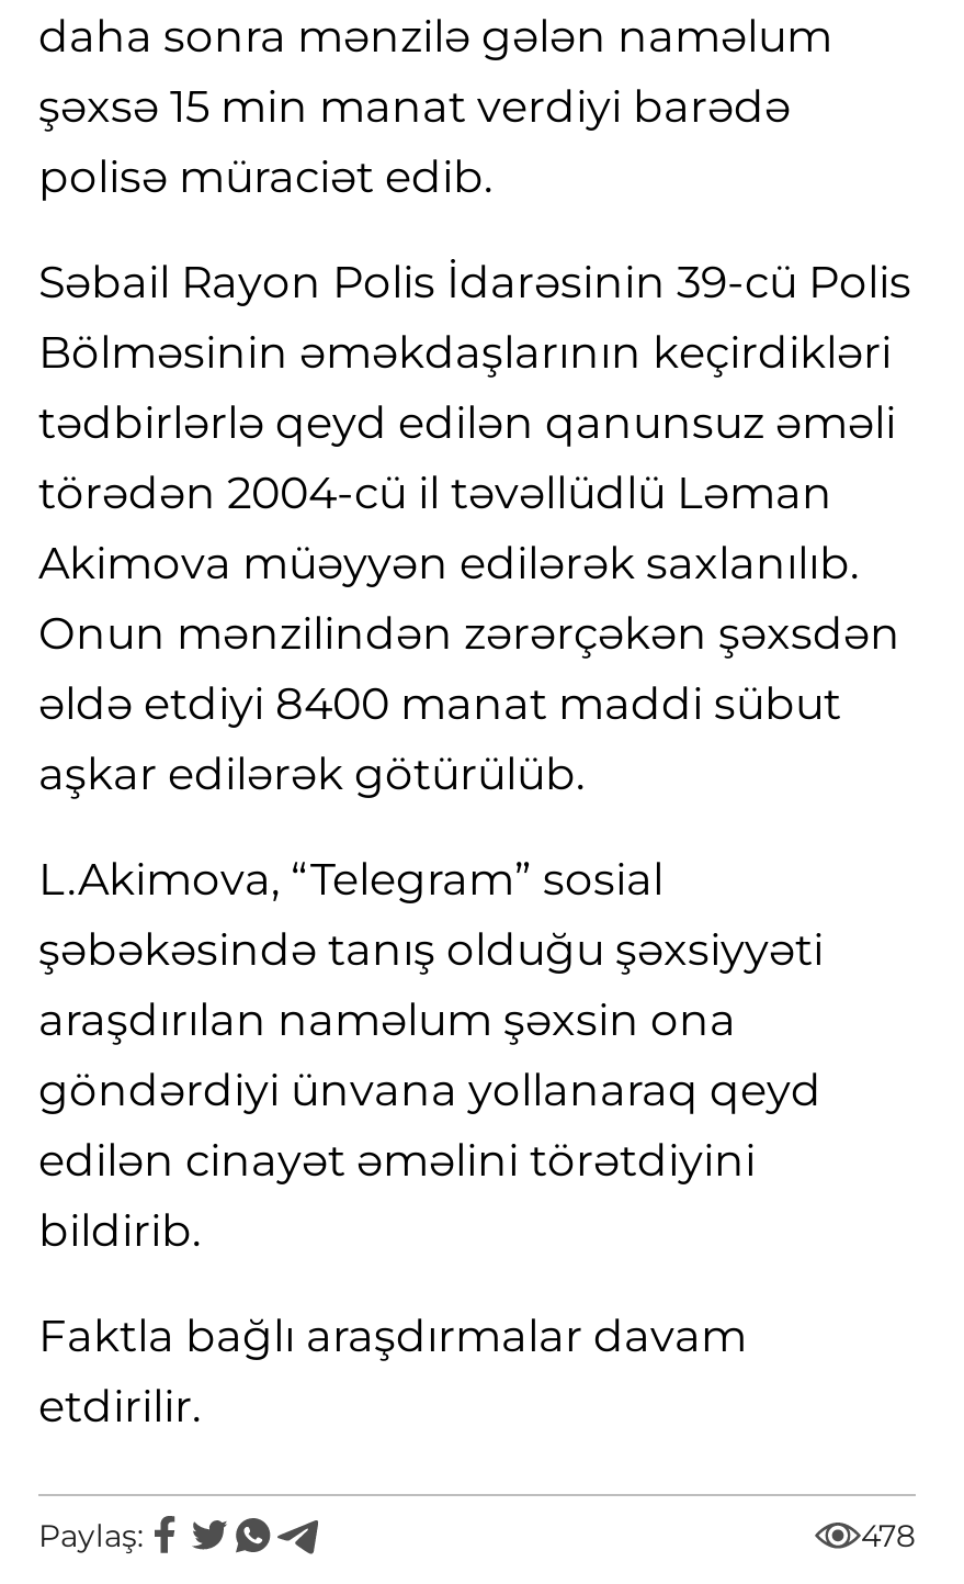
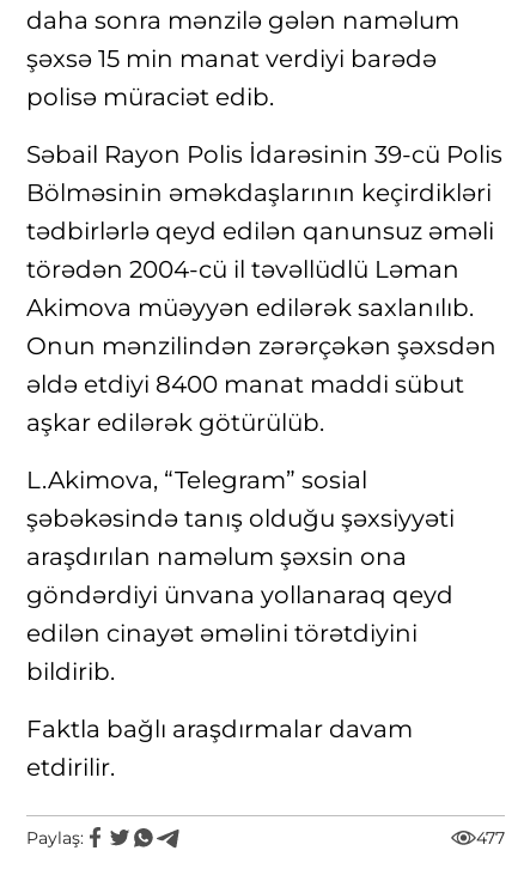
- 478
+ 477
